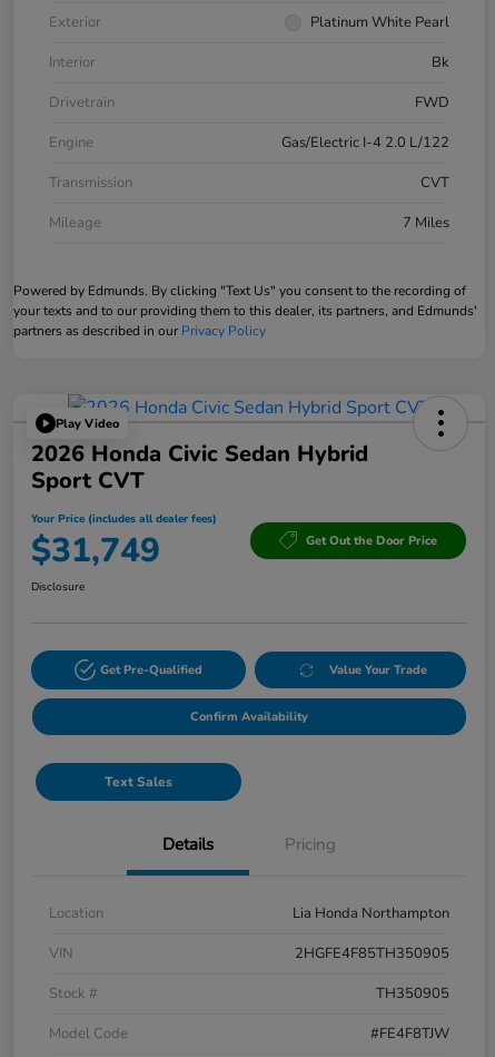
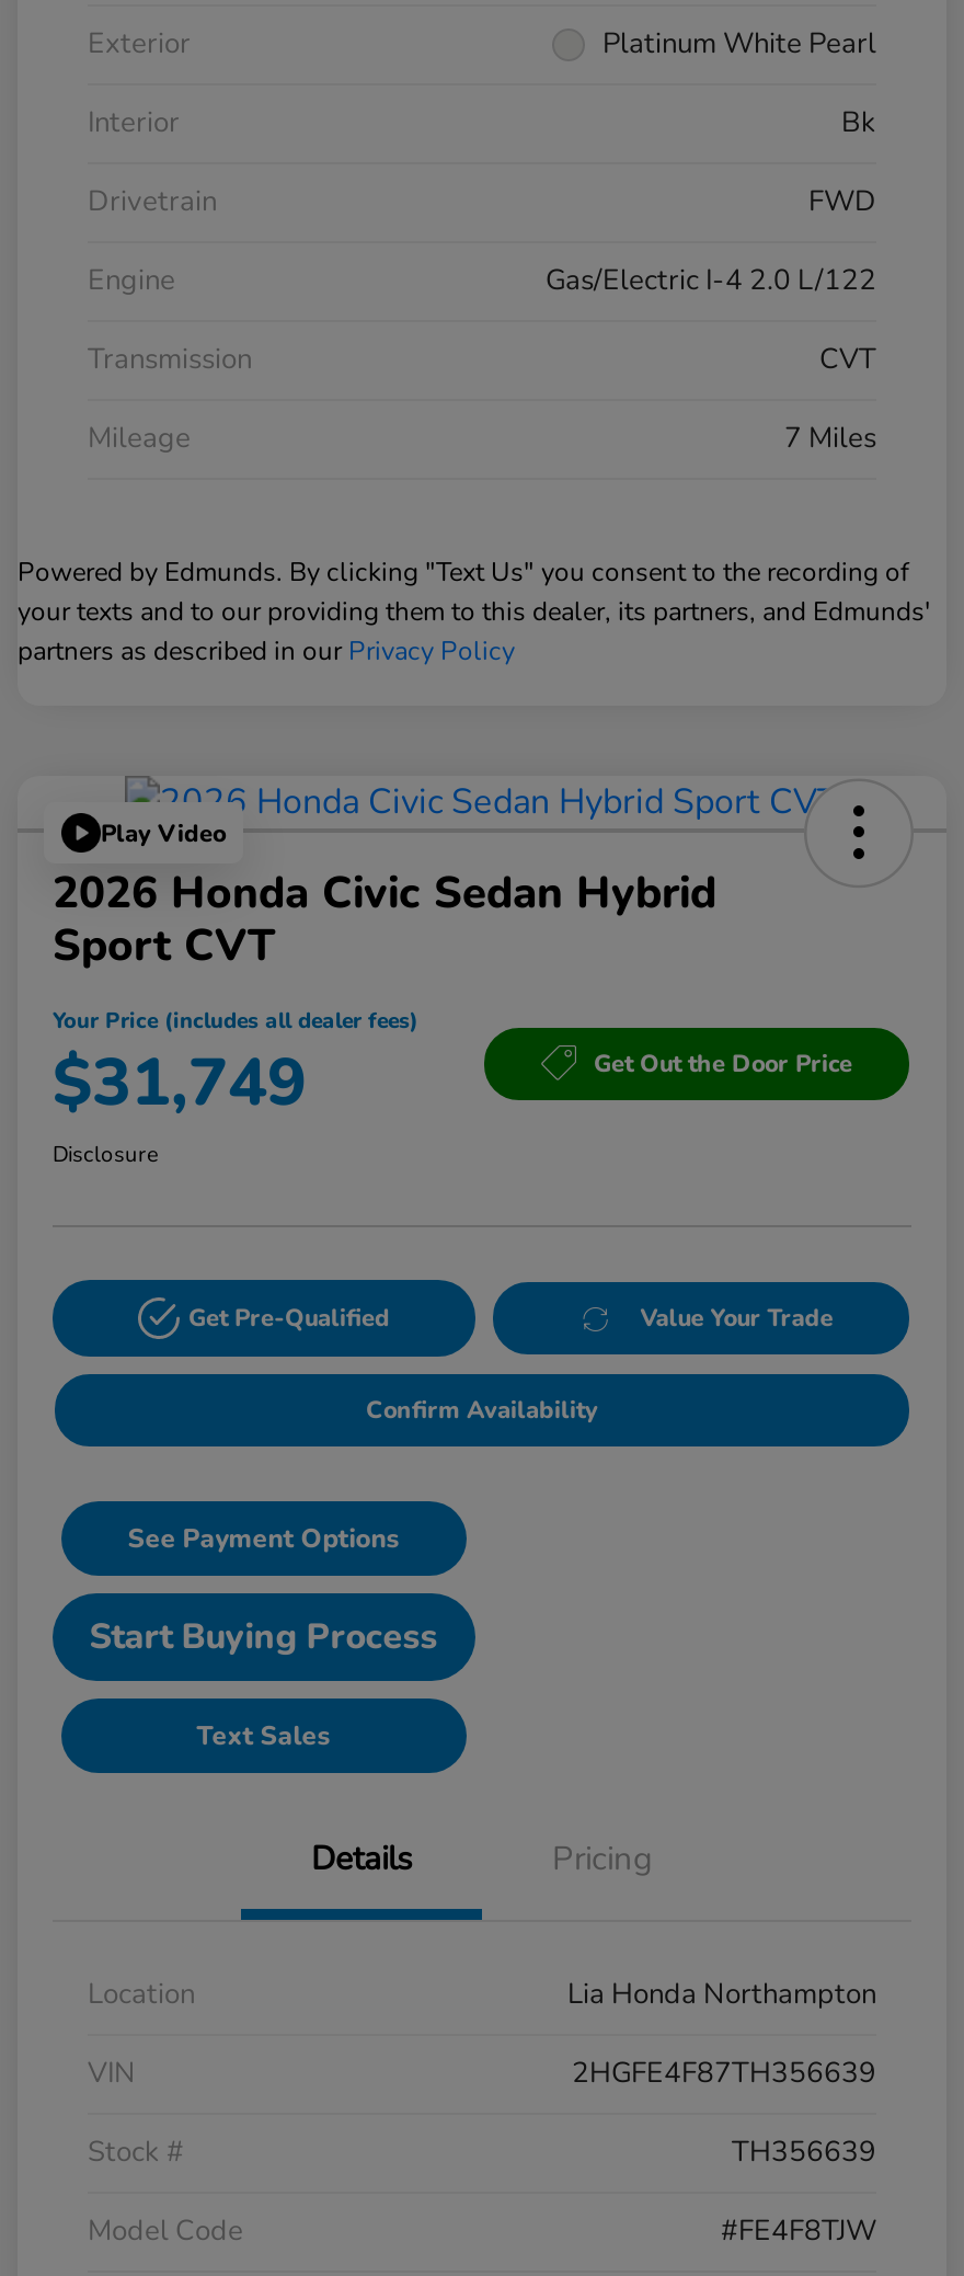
+ See Payment Options
+ Start Buying Process

- 2HGFE4F85TH350905
+ 2HGFE4F87TH356639

- TH350905
+ TH356639
